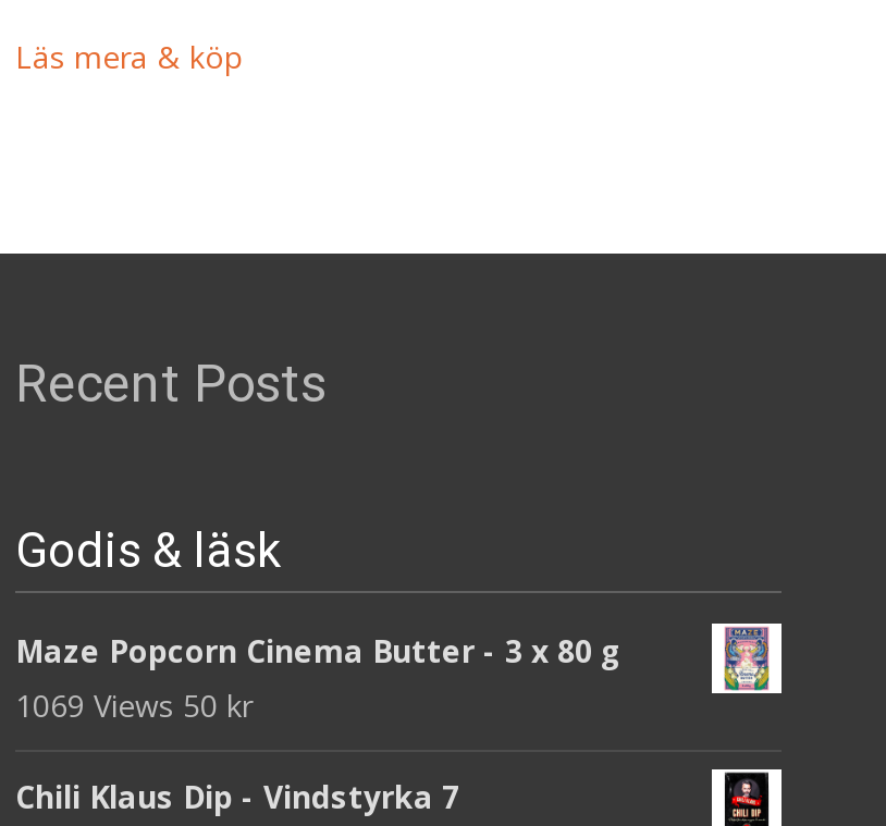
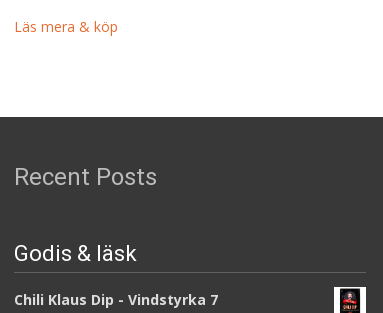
- Maze Popcorn Cinema Butter - 3 x 80 g
- 1069 Views 50 kr

- [image]
